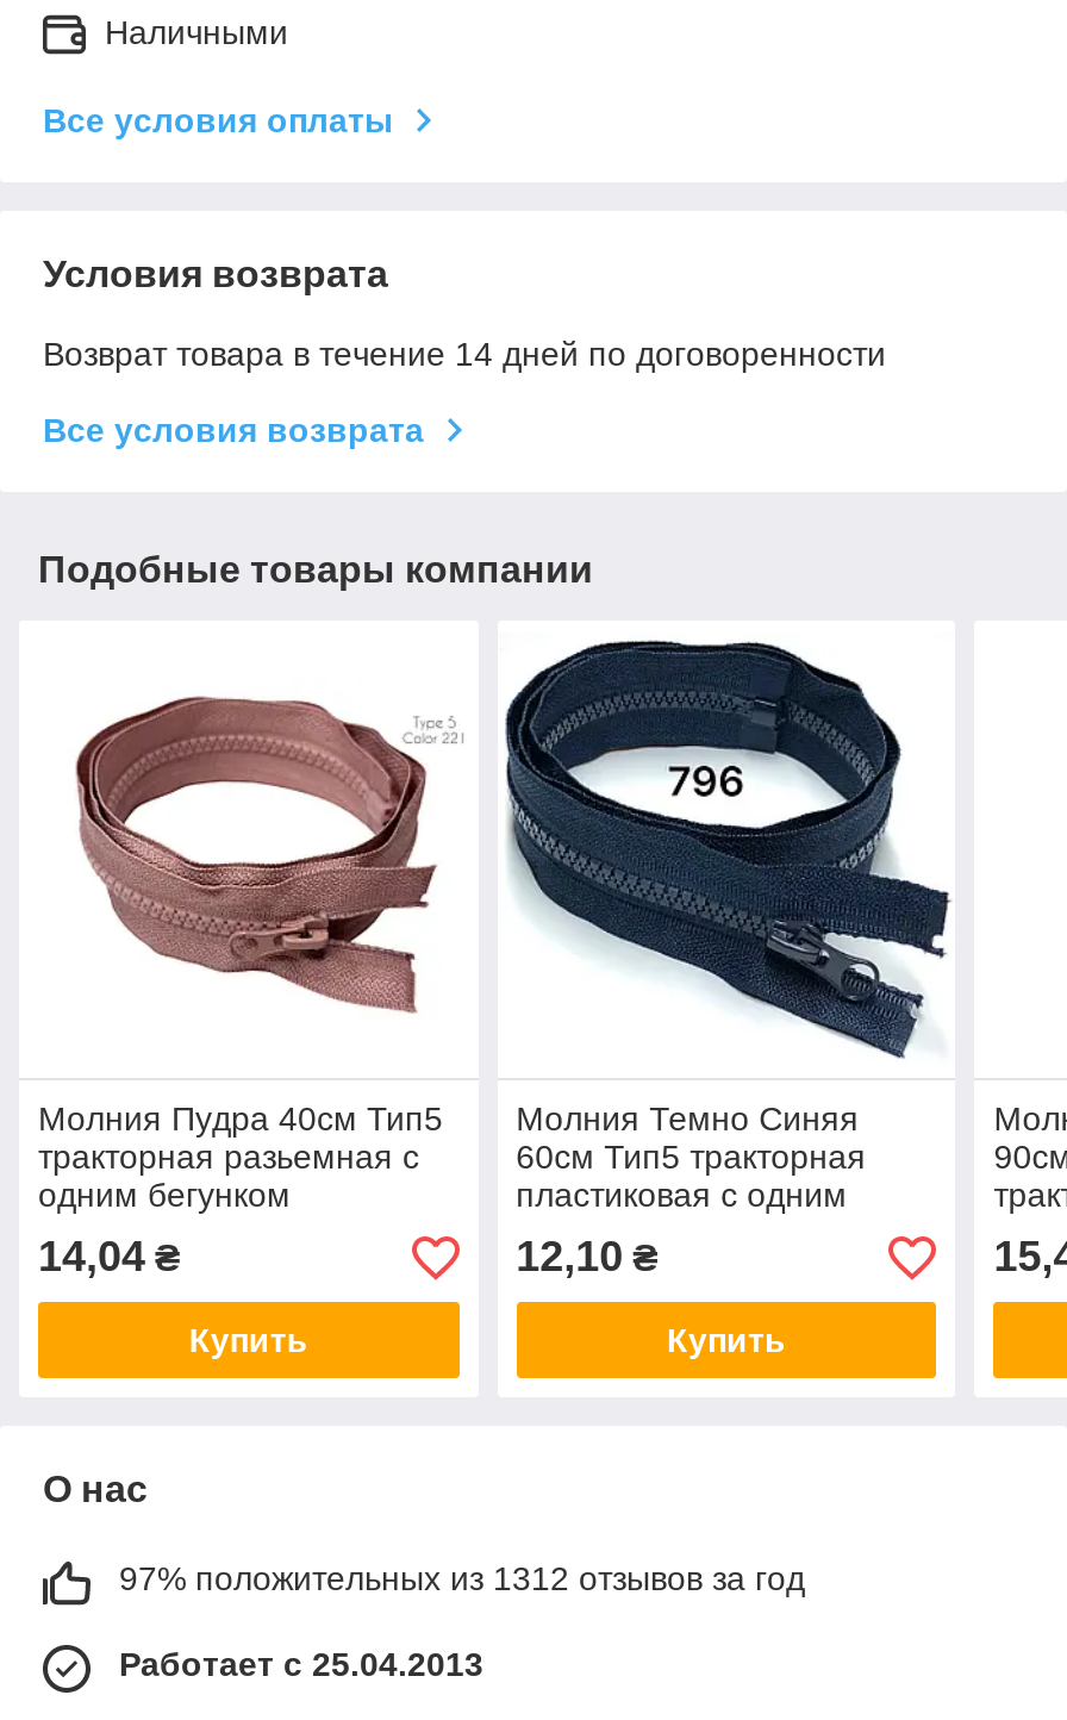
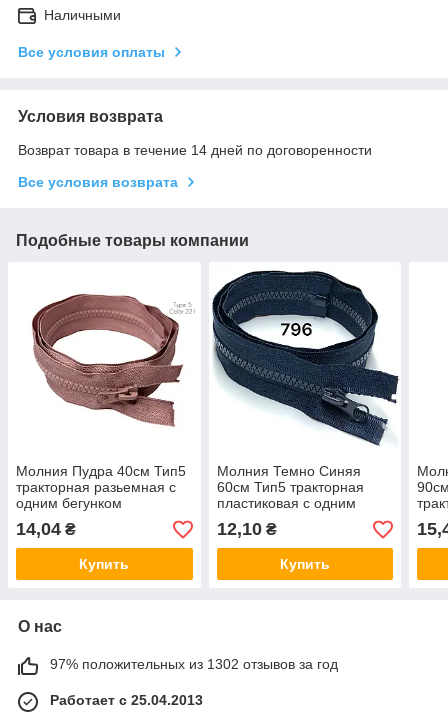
- 97% положительных из 1312 отзывов за год
+ 97% положительных из 1302 отзывов за год
